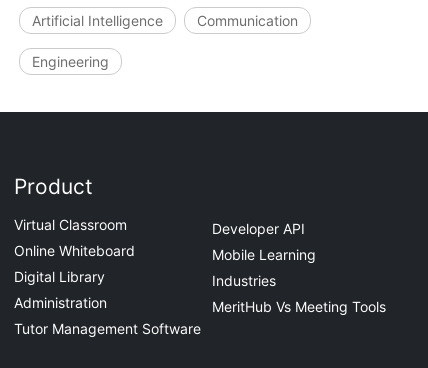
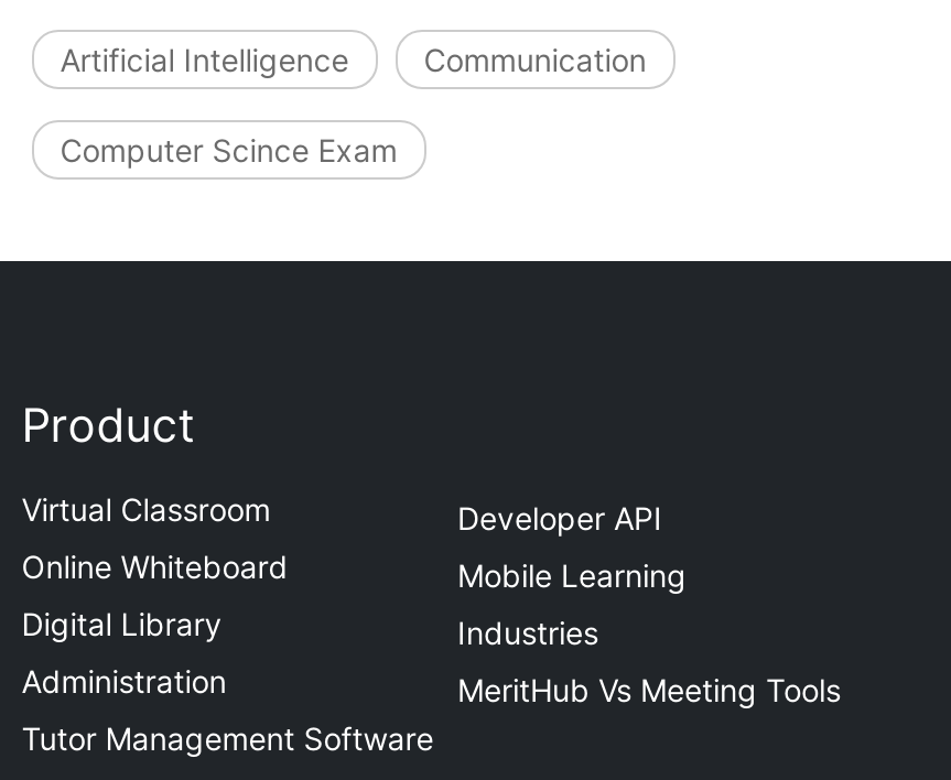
- Engineering
+ Computer Scince Exam
